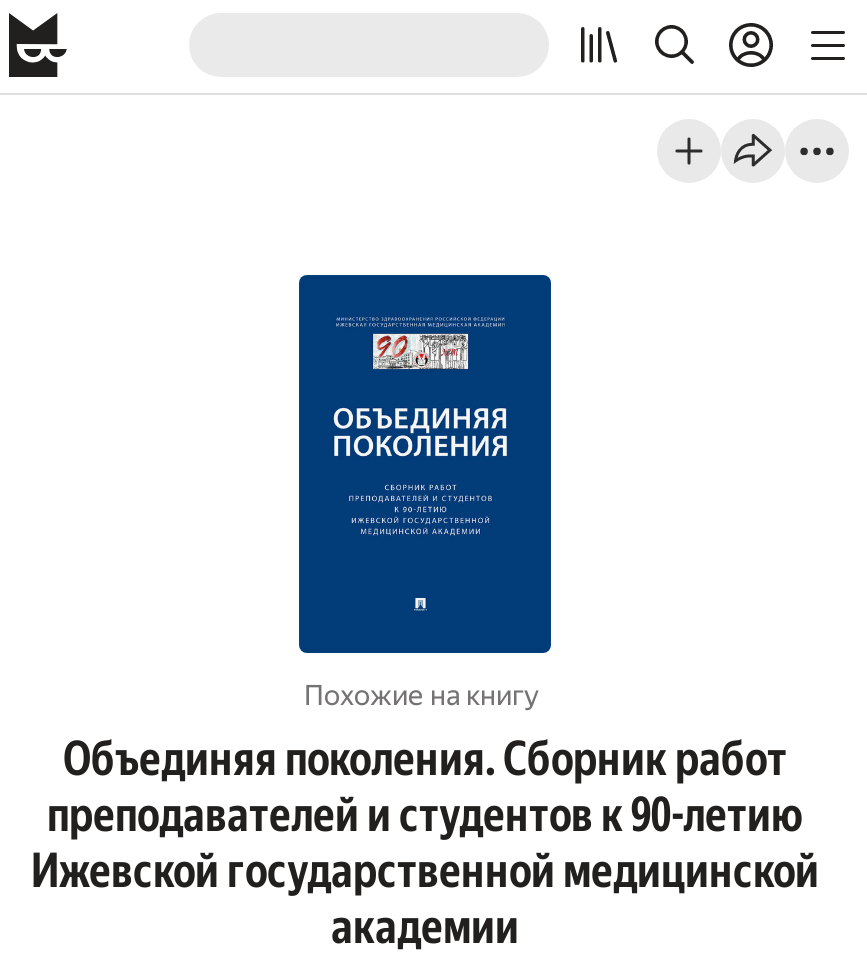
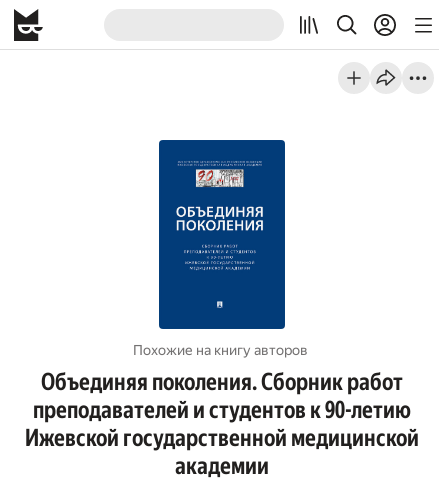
- Похожие на книгу
+ Похожие на книгу авторов
